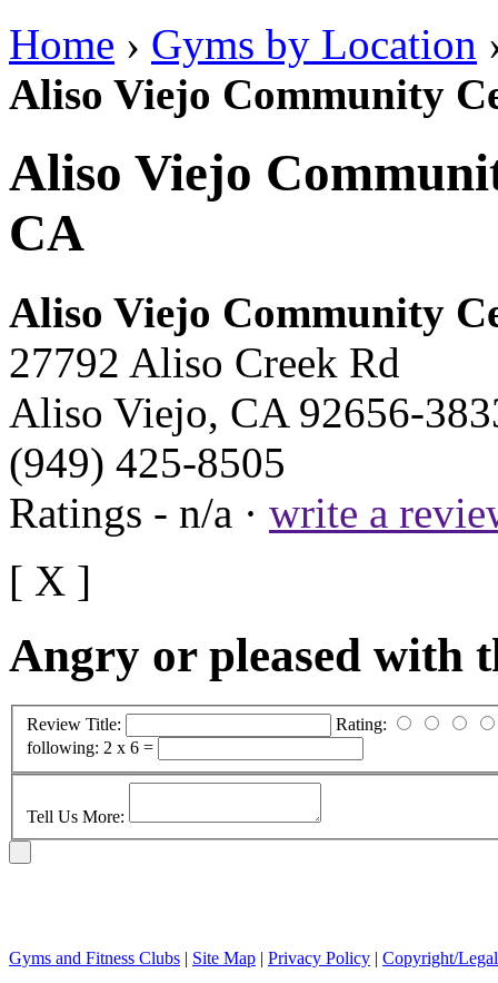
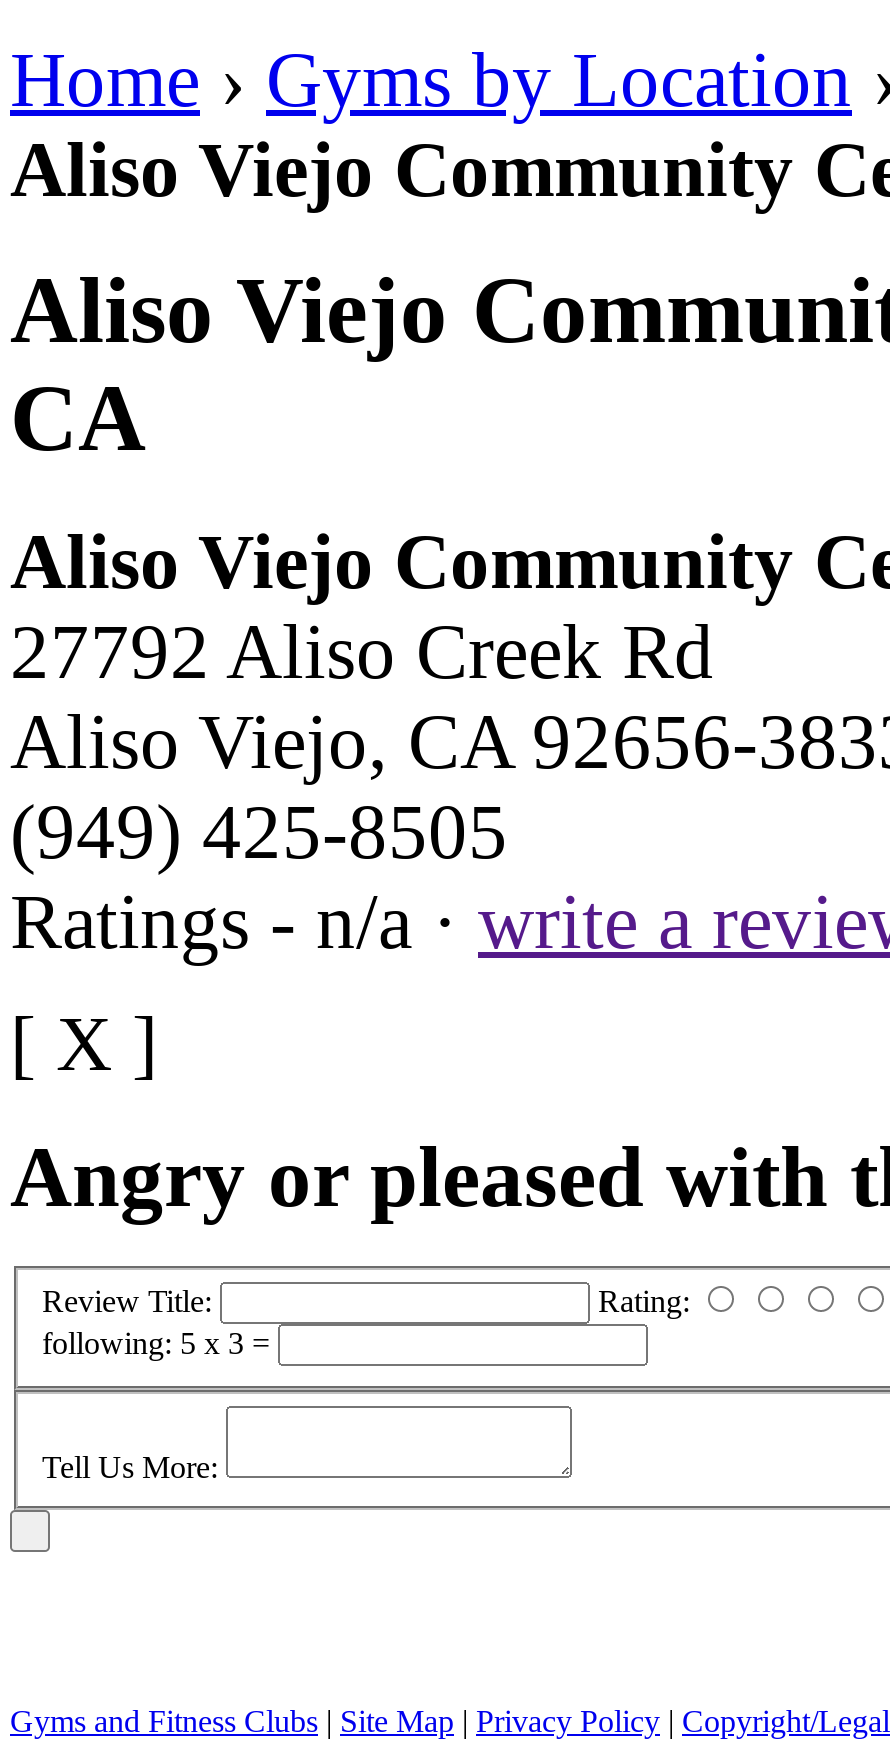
- following: 2 x 6 =
+ following: 5 x 3 =
